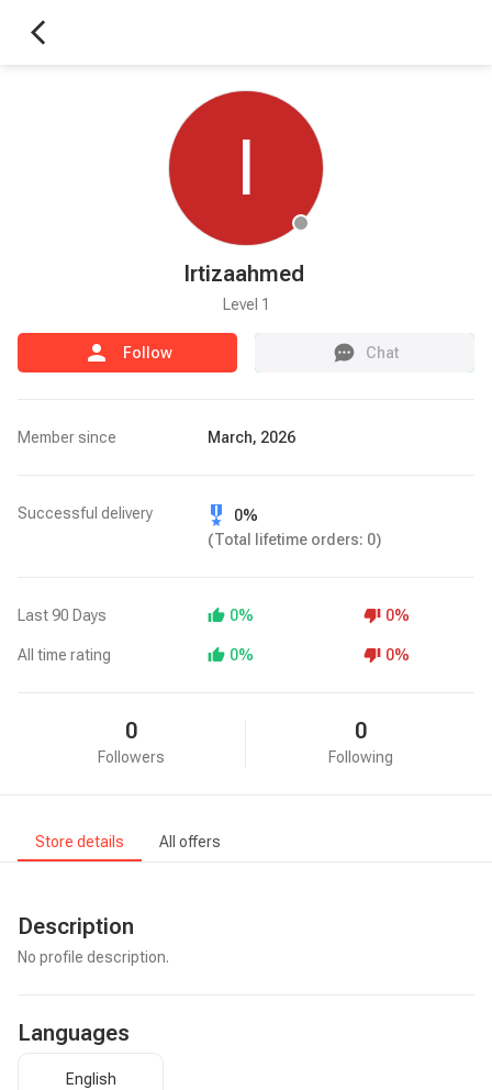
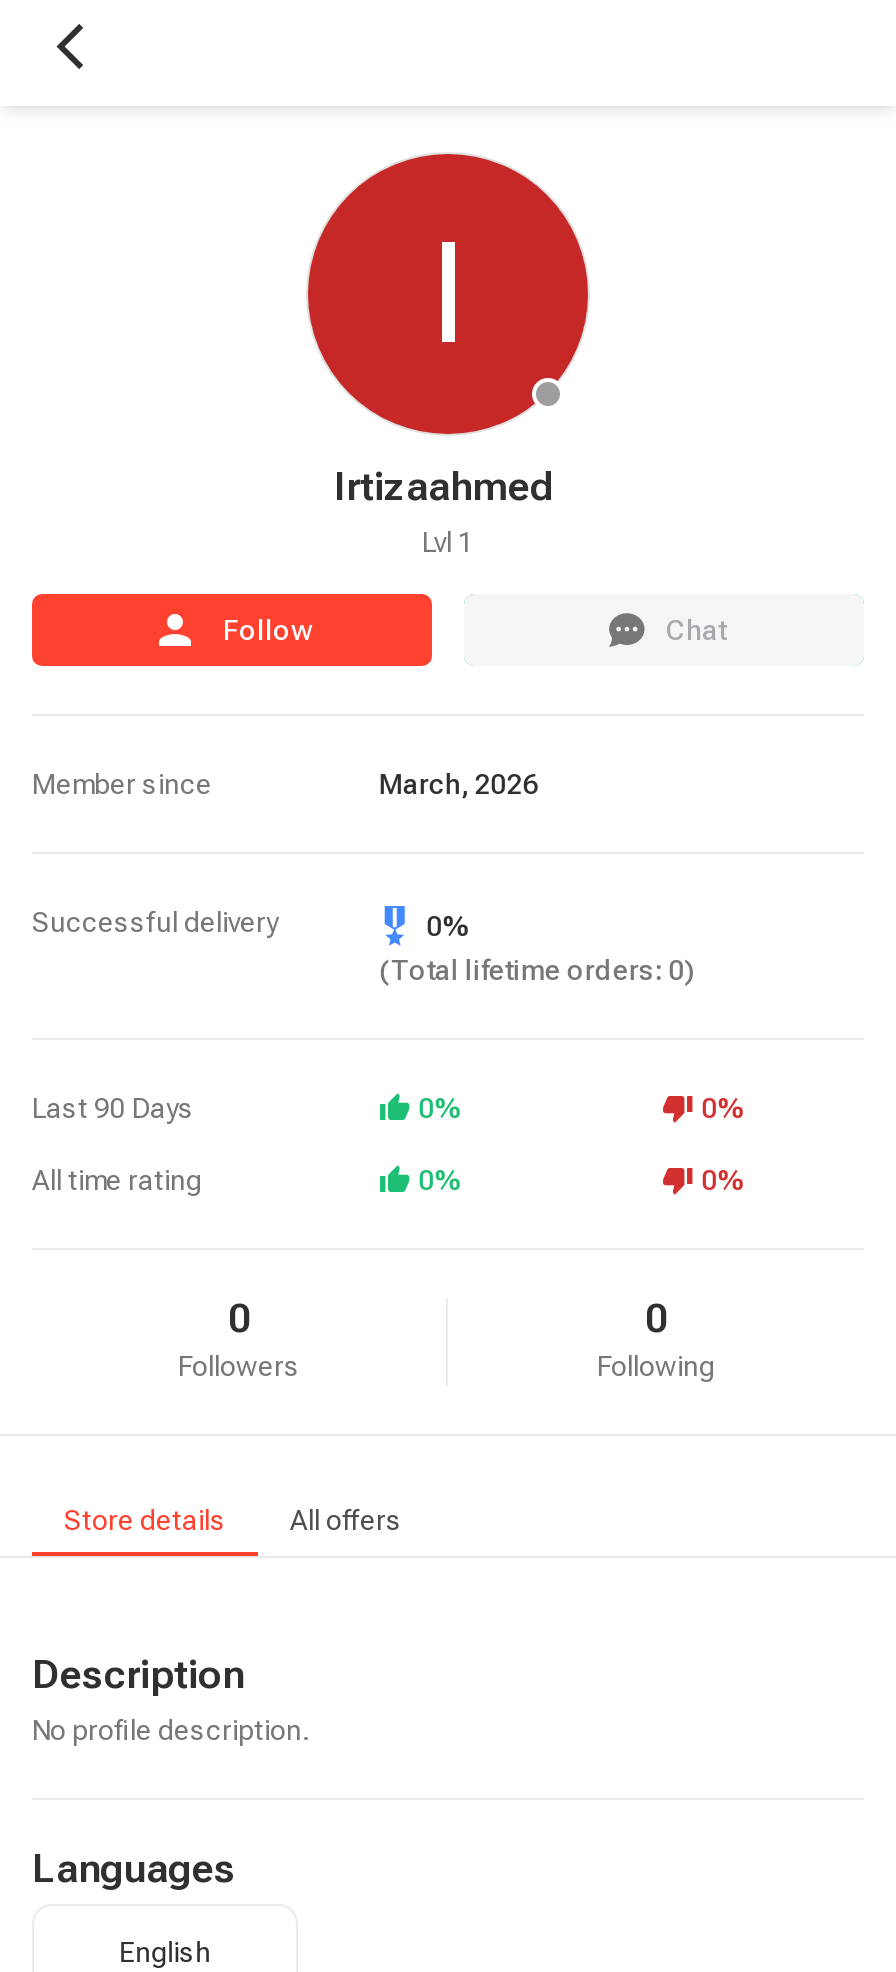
- Level 1
+ Lvl 1
